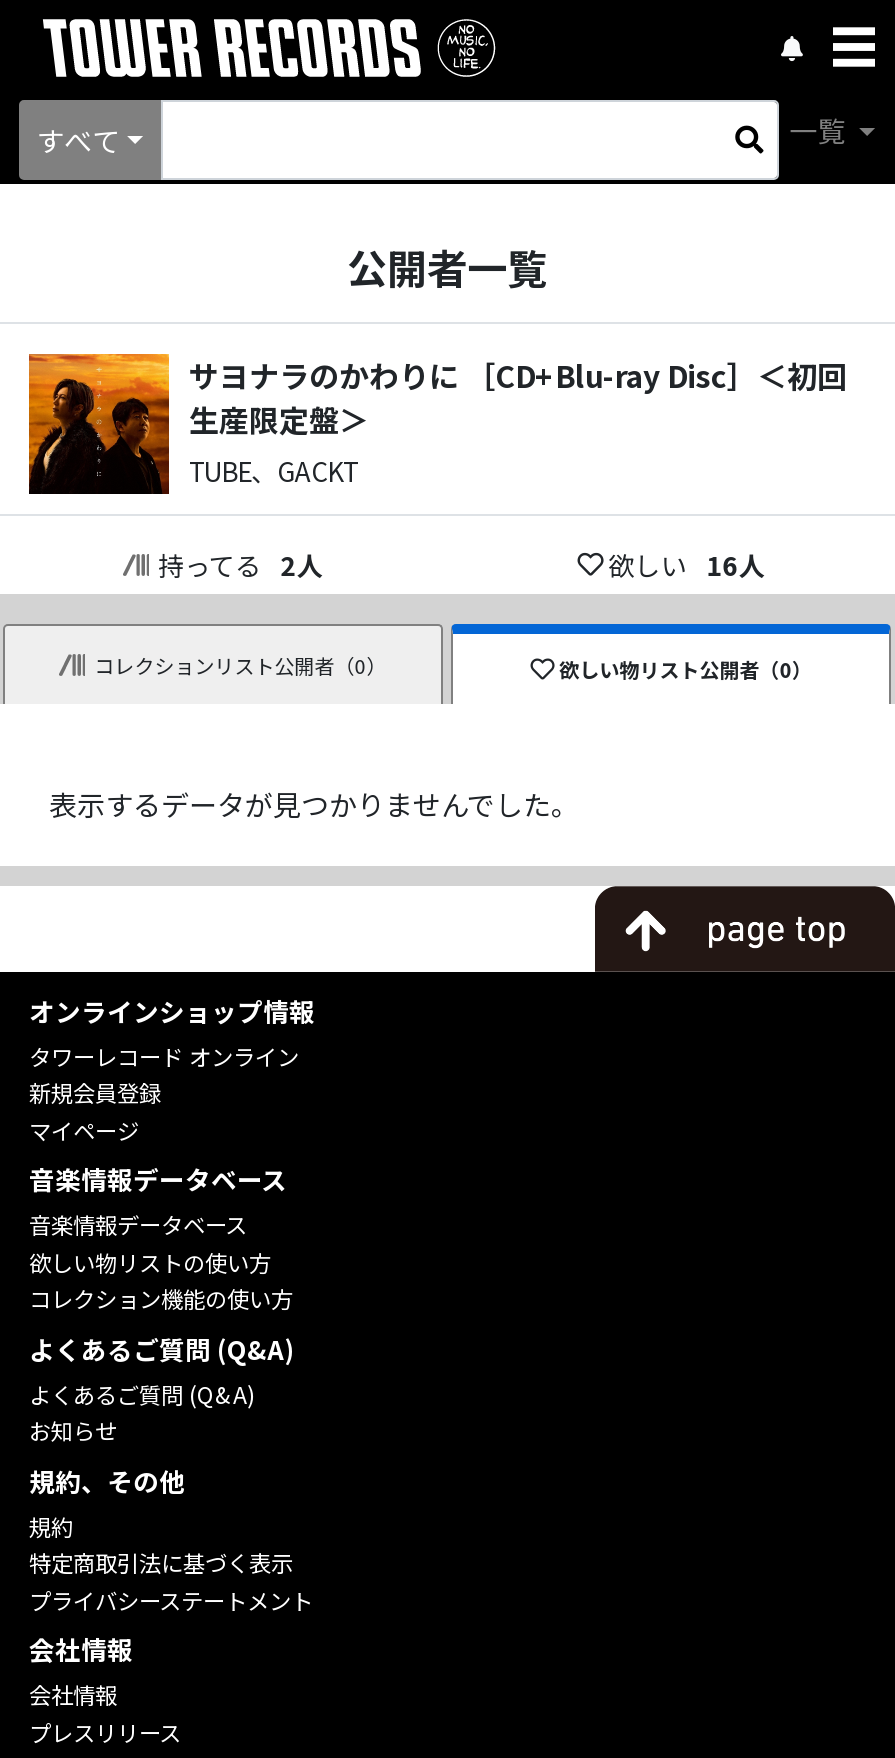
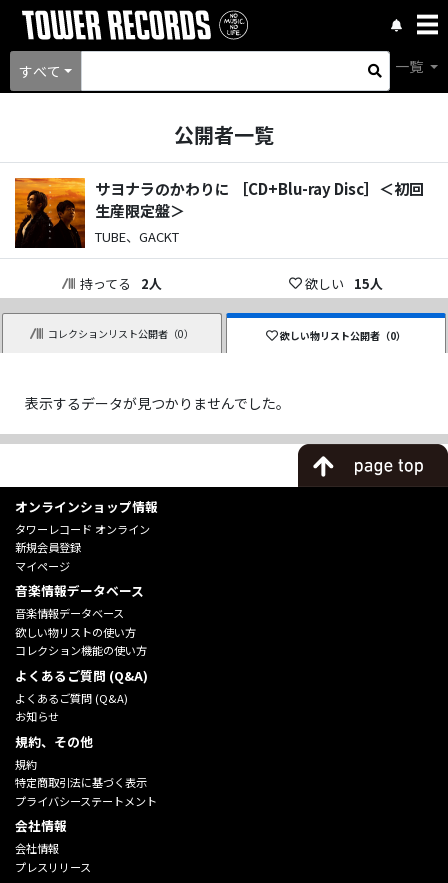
- 欲しい 16人
+ 欲しい 15人
